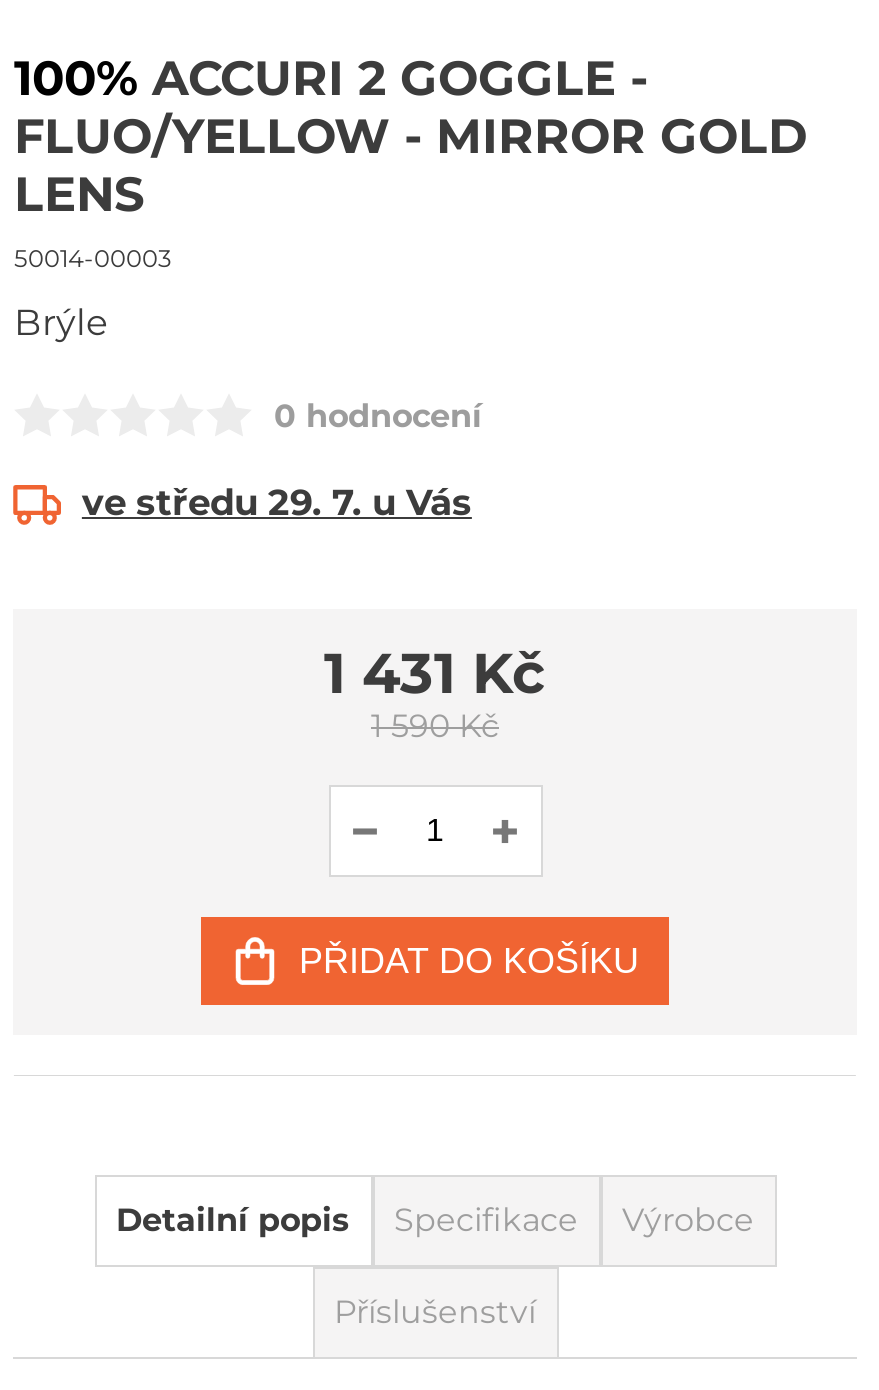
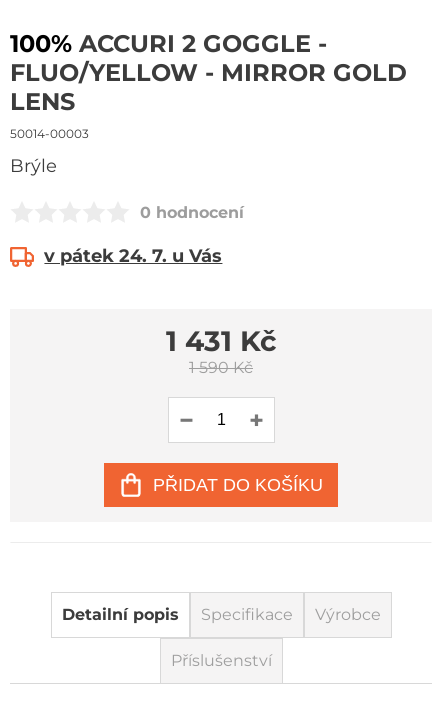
- ve středu 29. 7. u Vás
+ v pátek 24. 7. u Vás
